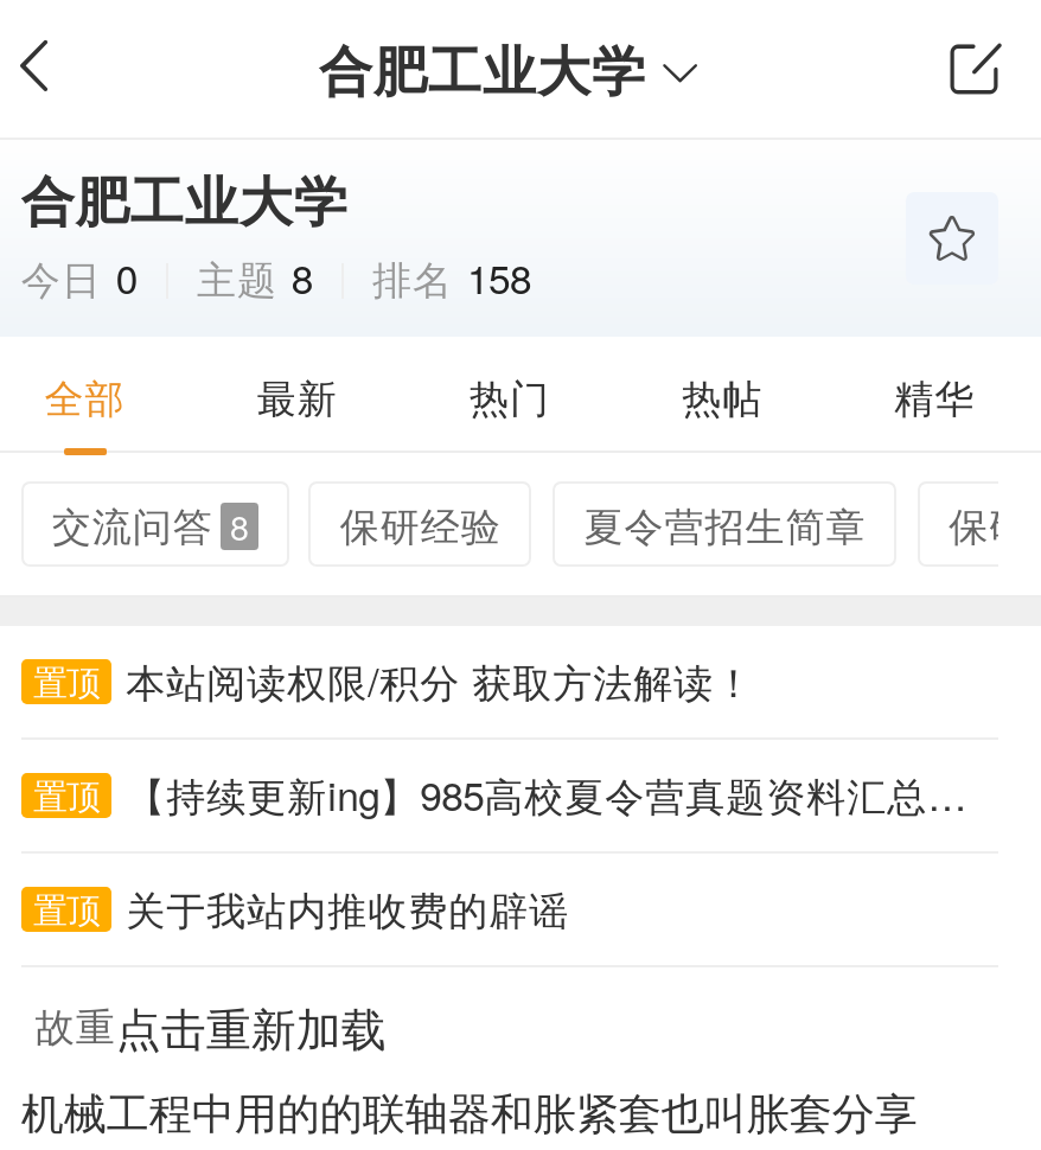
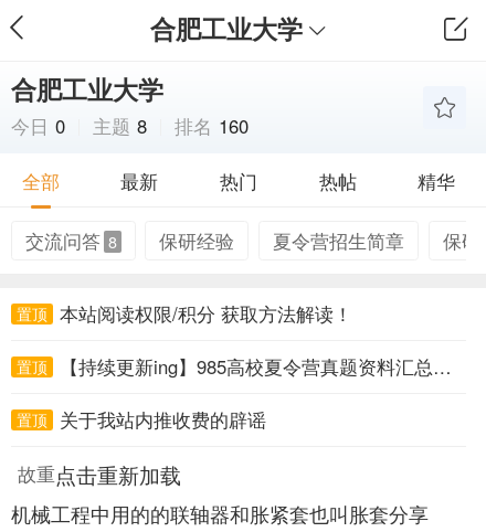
- 今日 0 主题 8 排名 158
+ 今日 0 主题 8 排名 160
